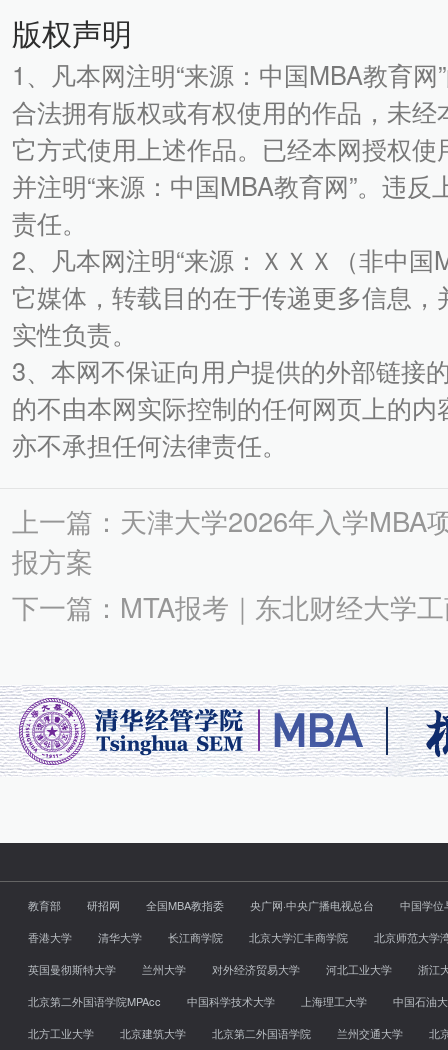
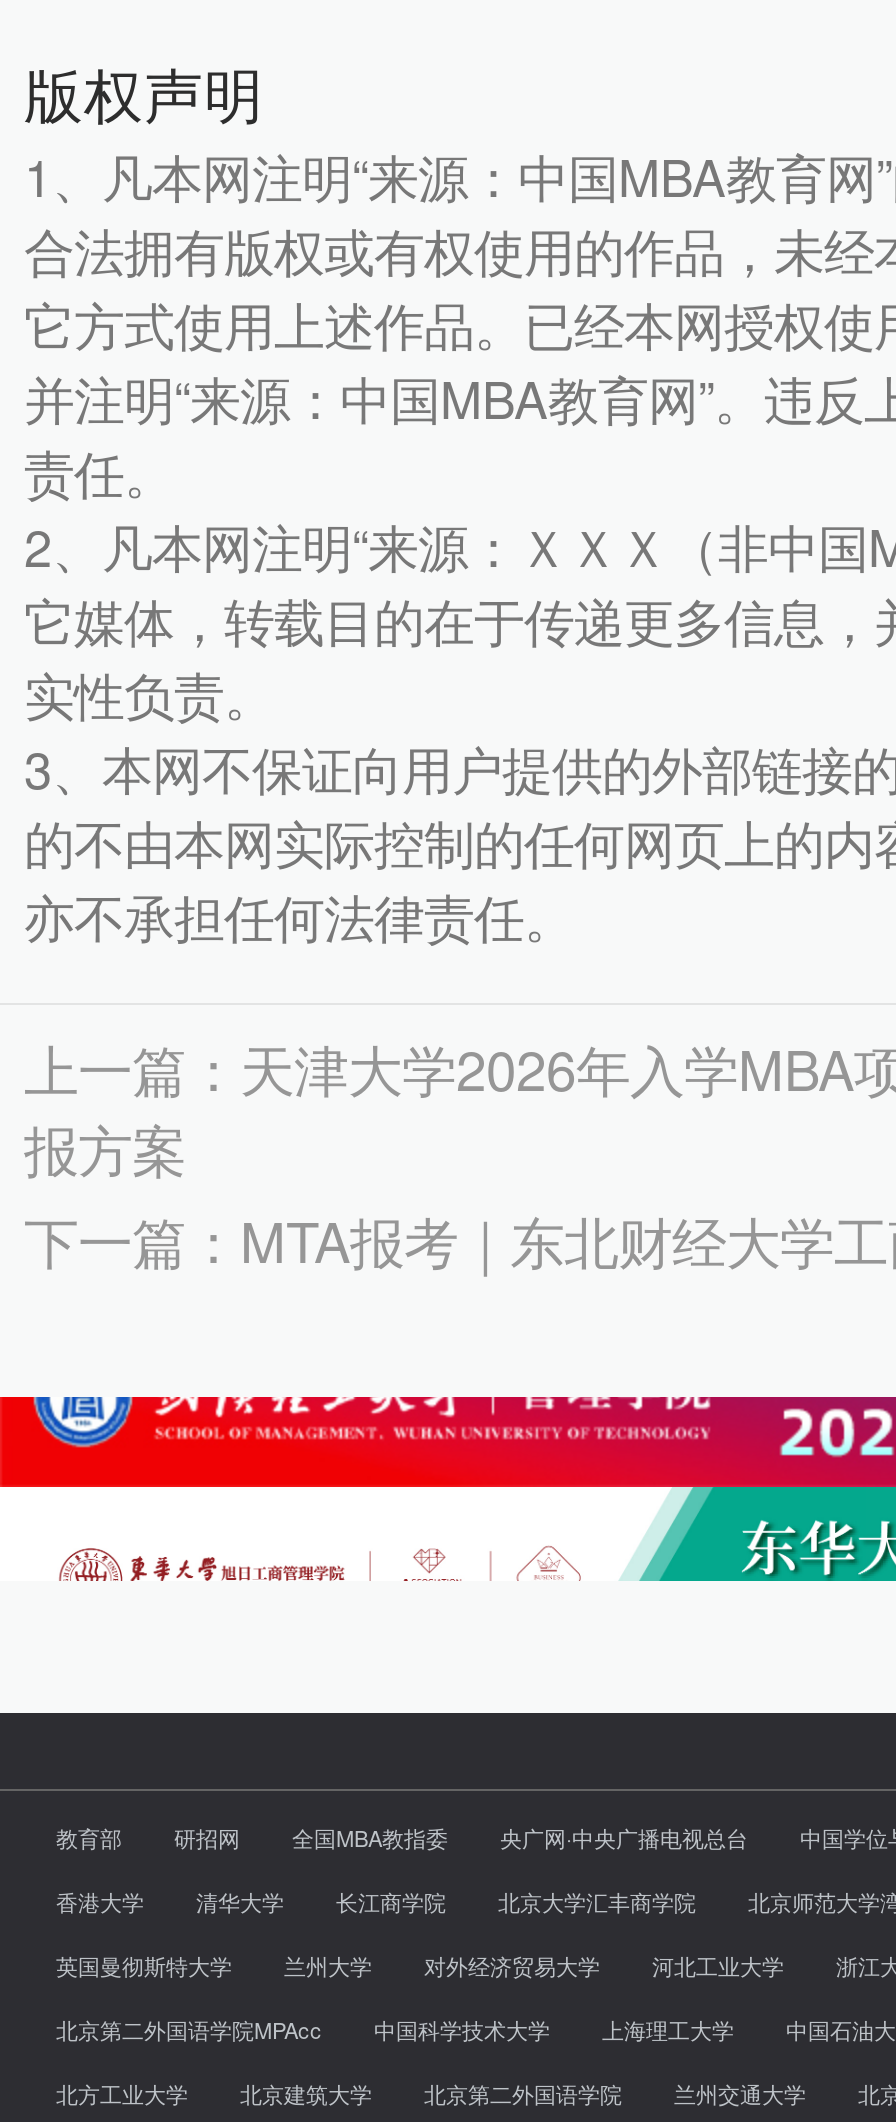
- [image]
+ [image]
